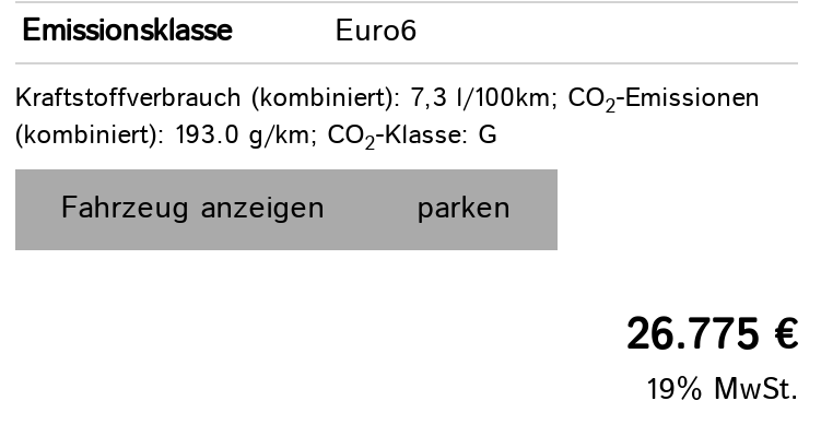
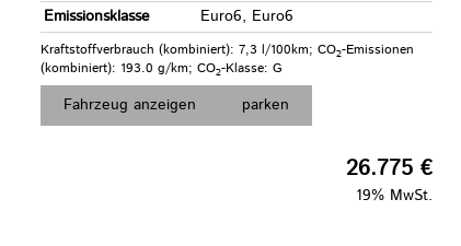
- Euro6
+ Euro6, Euro6
